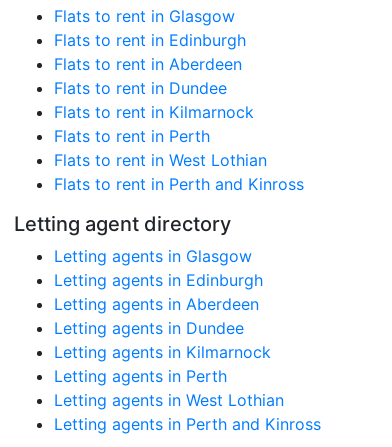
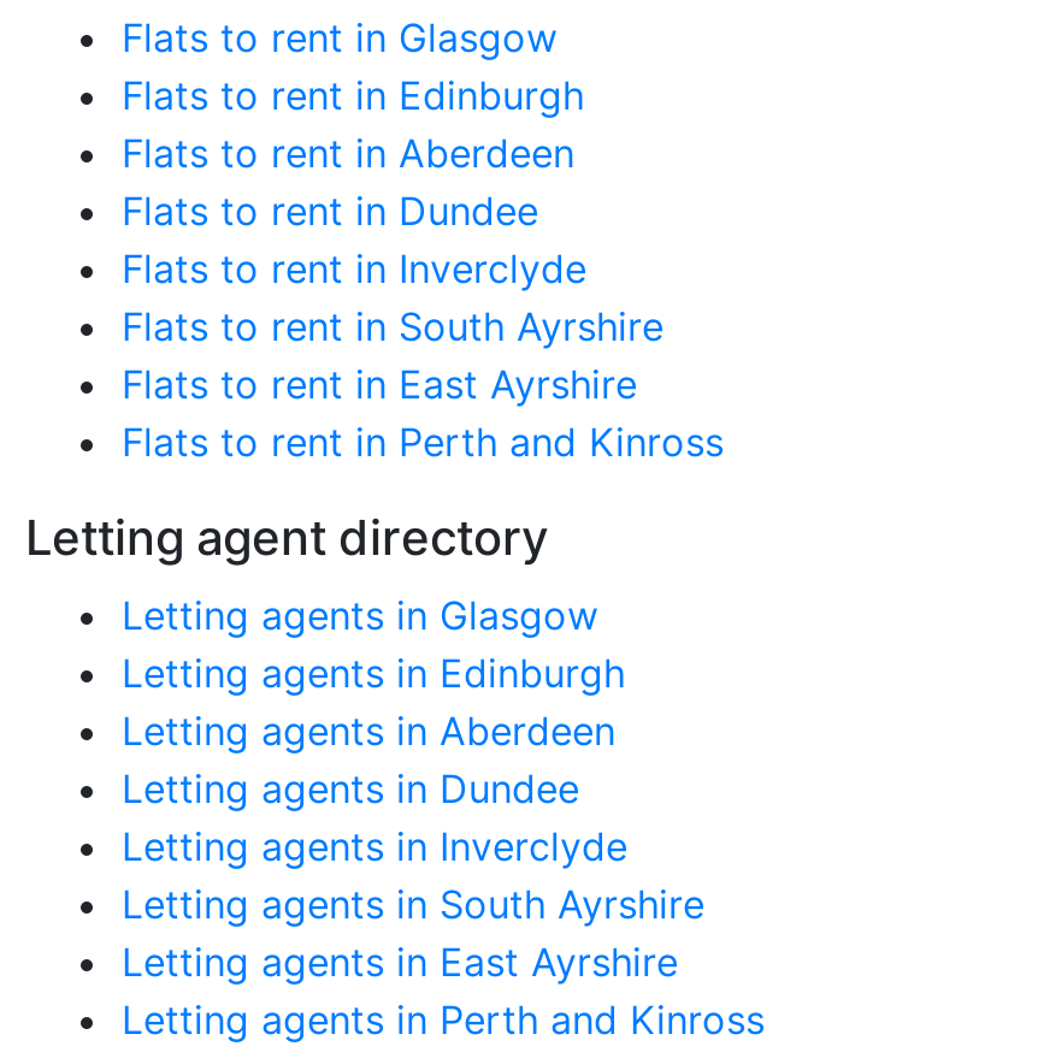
- Flats to rent in Kilmarnock
- Flats to rent in Perth
- Flats to rent in West Lothian
+ Flats to rent in Inverclyde
+ Flats to rent in South Ayrshire
+ Flats to rent in East Ayrshire

- Letting agents in Kilmarnock
- Letting agents in Perth
- Letting agents in West Lothian
+ Letting agents in Inverclyde
+ Letting agents in South Ayrshire
+ Letting agents in East Ayrshire
